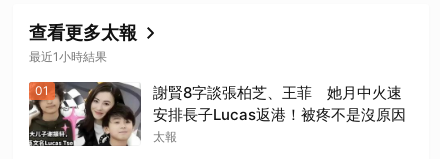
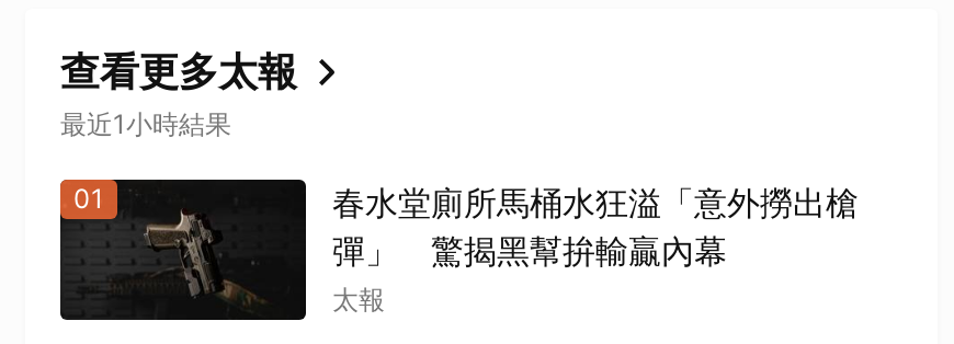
- [image]
- 謝賢8字談張柏芝、王菲 她月中火速
- 安排長子Lucas返港！被疼不是沒原因
+ [image]
+ 春水堂廁所馬桶水狂溢「意外撈出槍
+ 彈」 驚揭黑幫拚輸贏內幕
